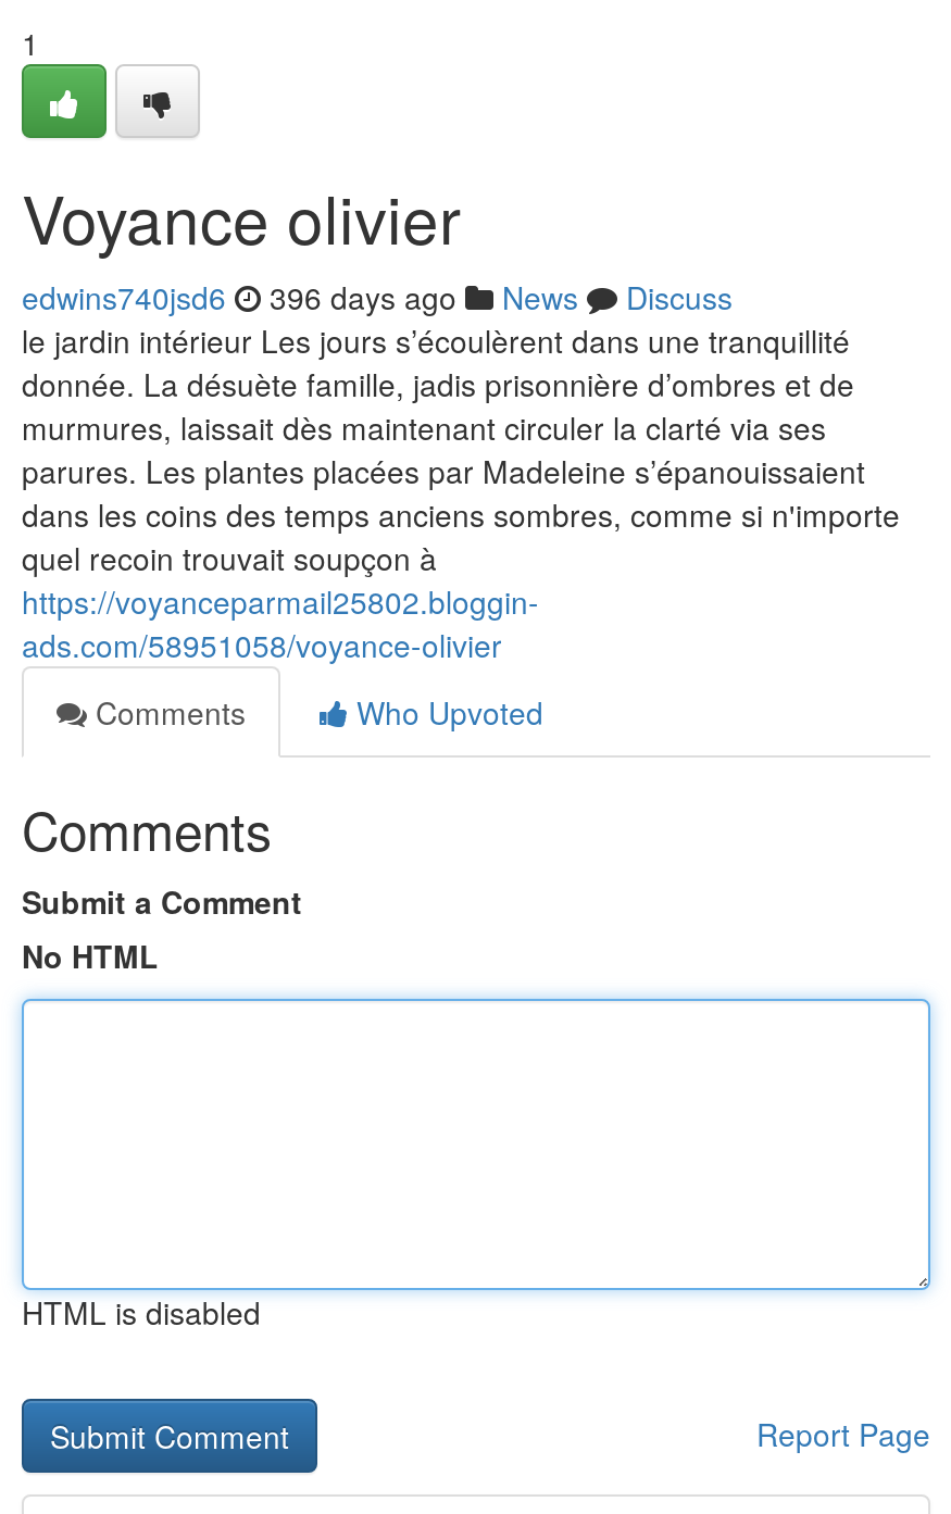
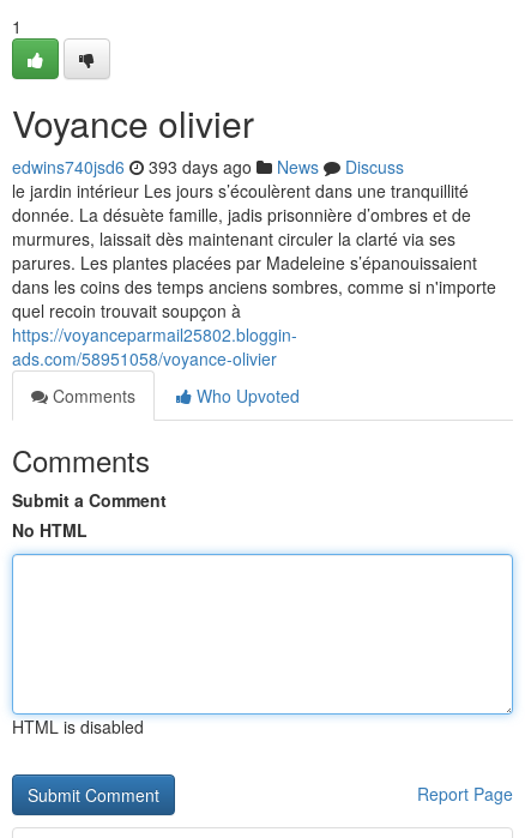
- edwins740jsd6 396 days ago News Discuss
+ edwins740jsd6 393 days ago News Discuss
